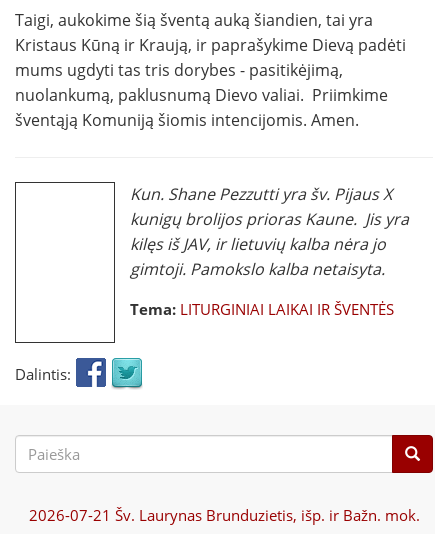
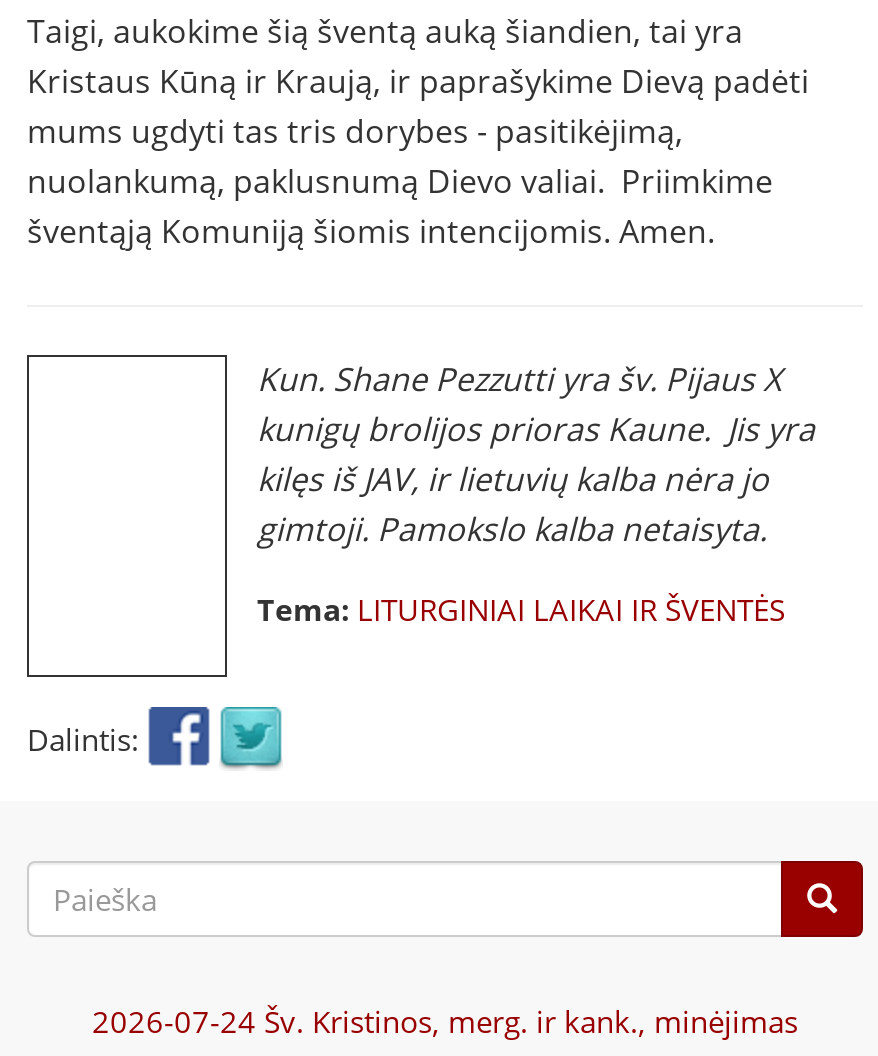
- 2026-07-21 Šv. Laurynas Brunduzietis, išp. ir Bažn. mok.
+ 2026-07-24 Šv. Kristinos, merg. ir kank., minėjimas
